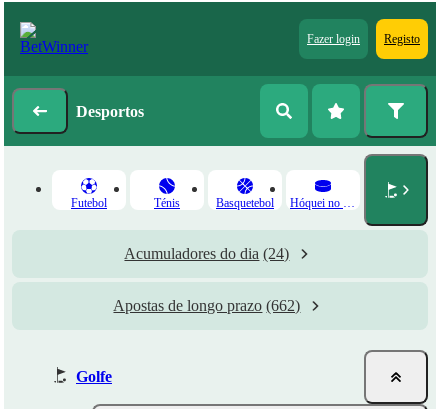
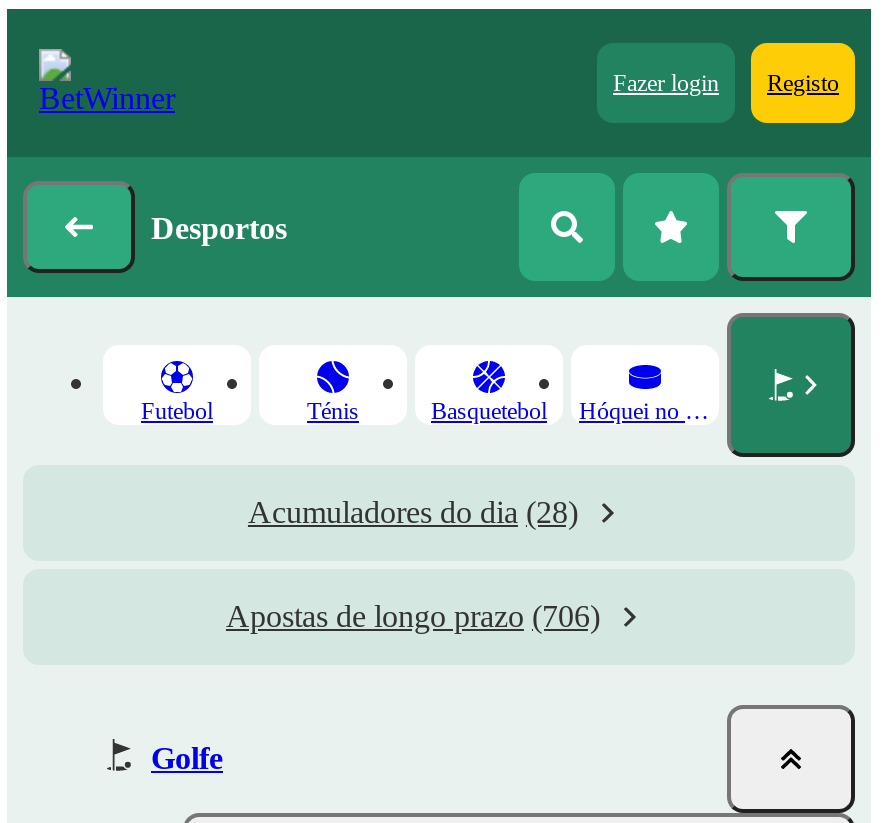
- Acumuladores do dia (24)
+ Acumuladores do dia (28)

- Apostas de longo prazo (662)
+ Apostas de longo prazo (706)
